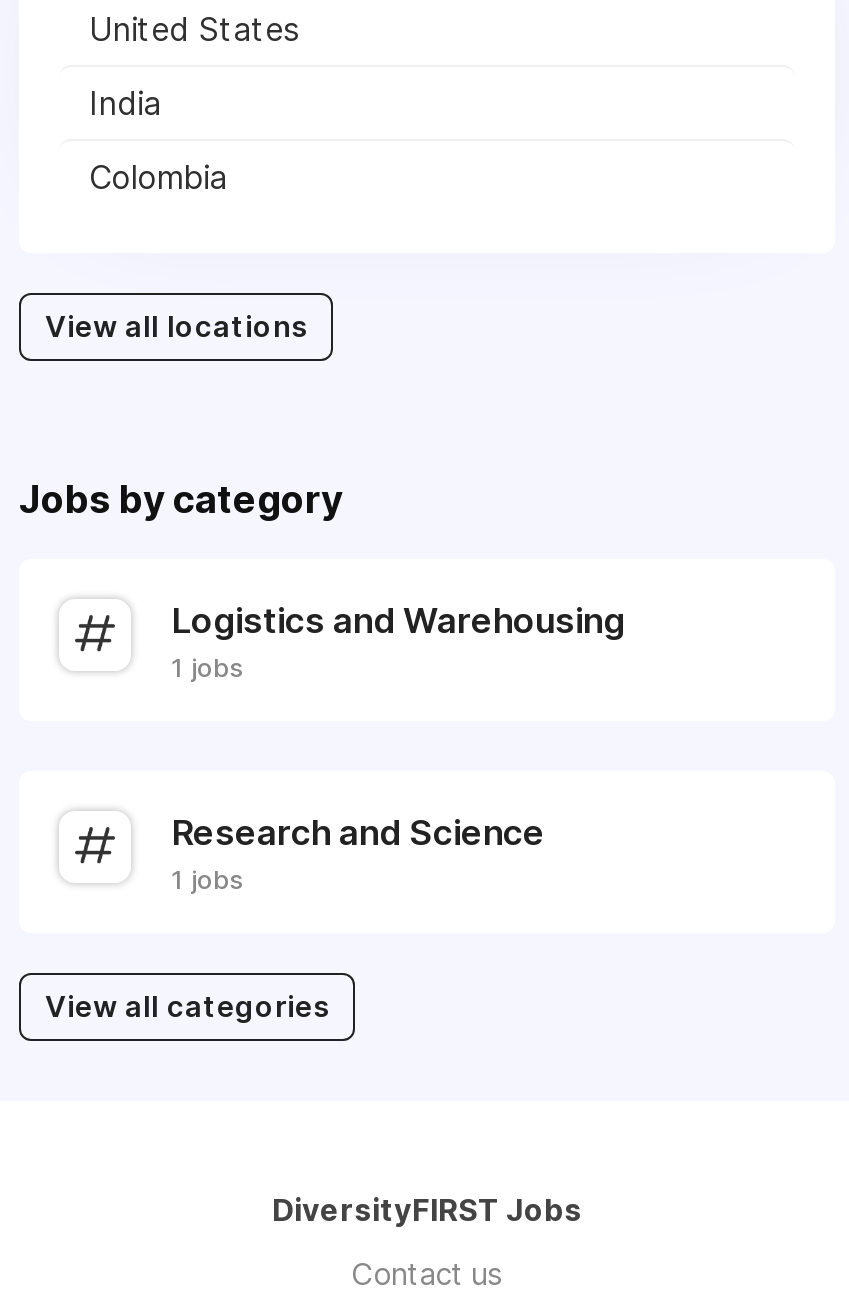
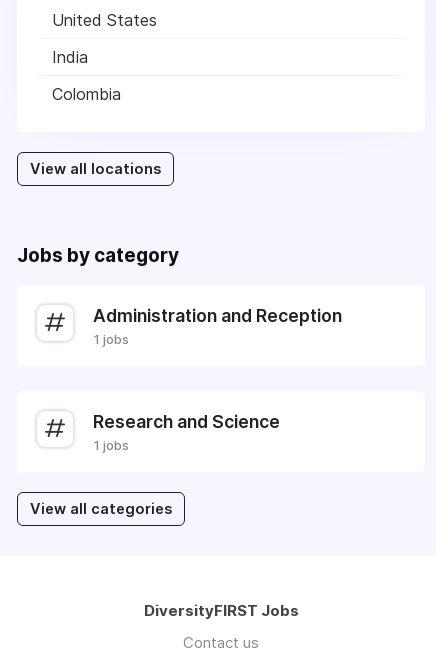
- Logistics and Warehousing
+ Administration and Reception
